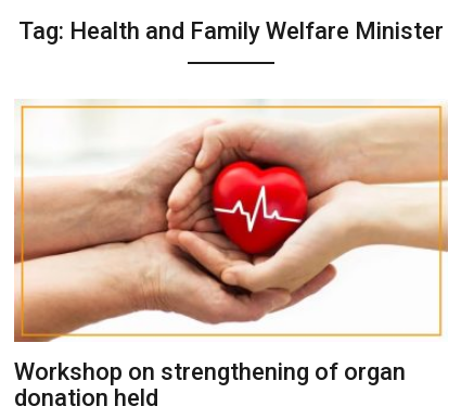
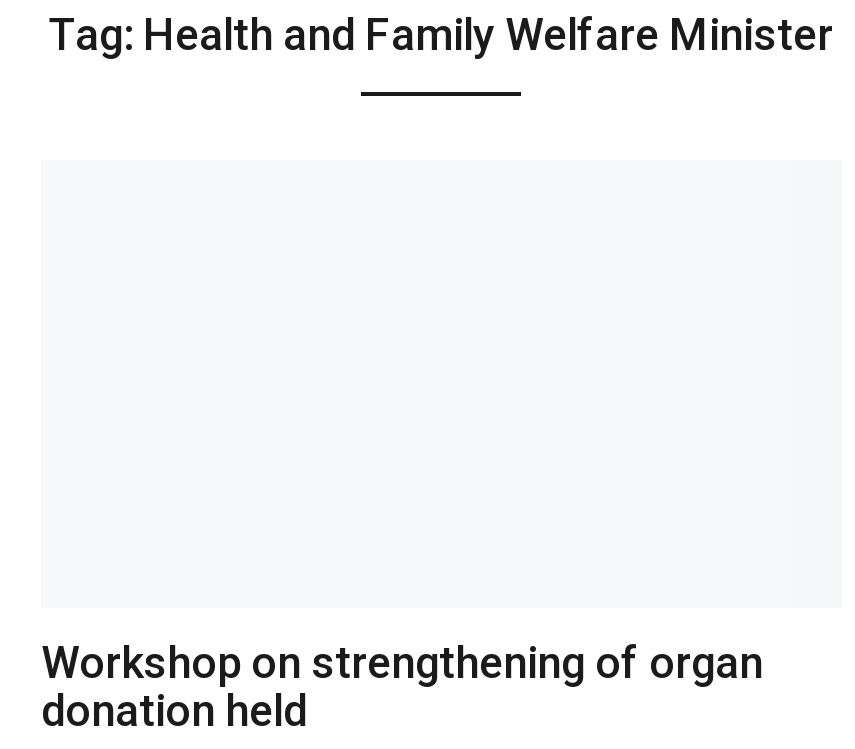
- [image]
